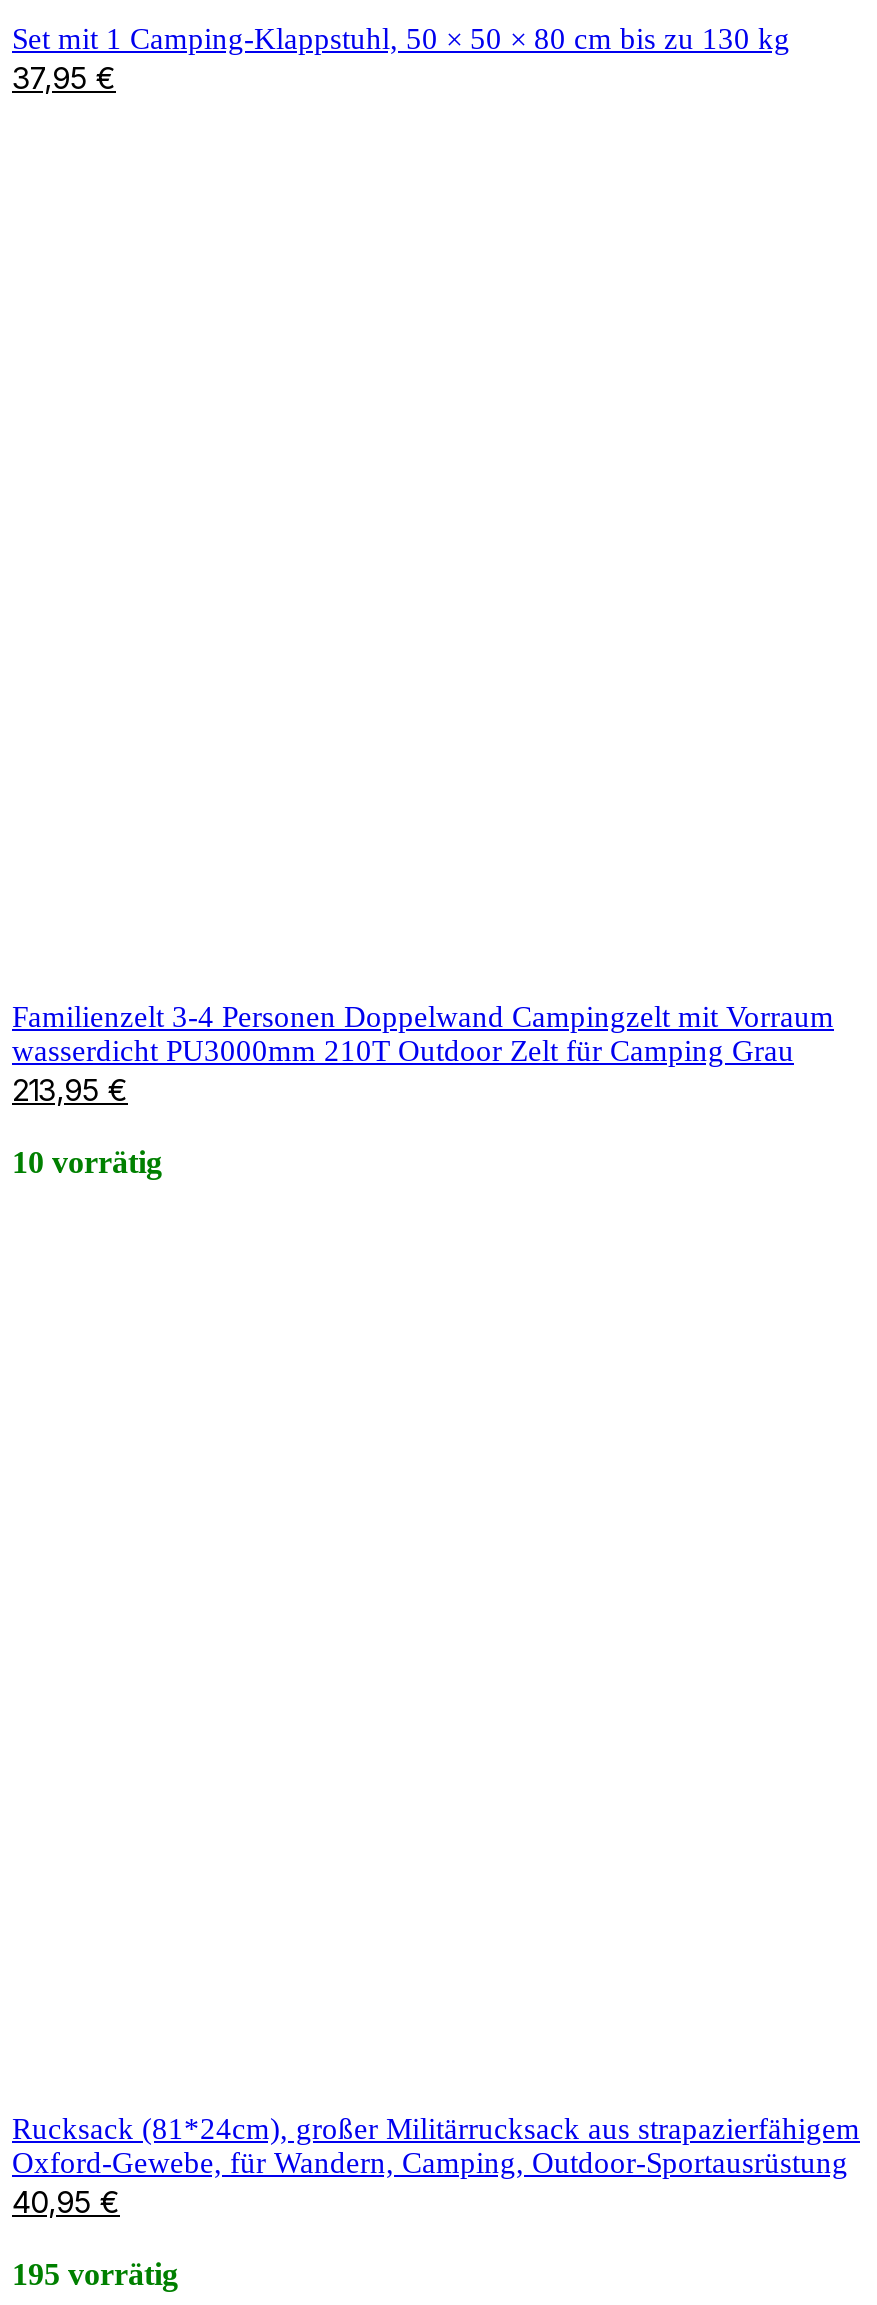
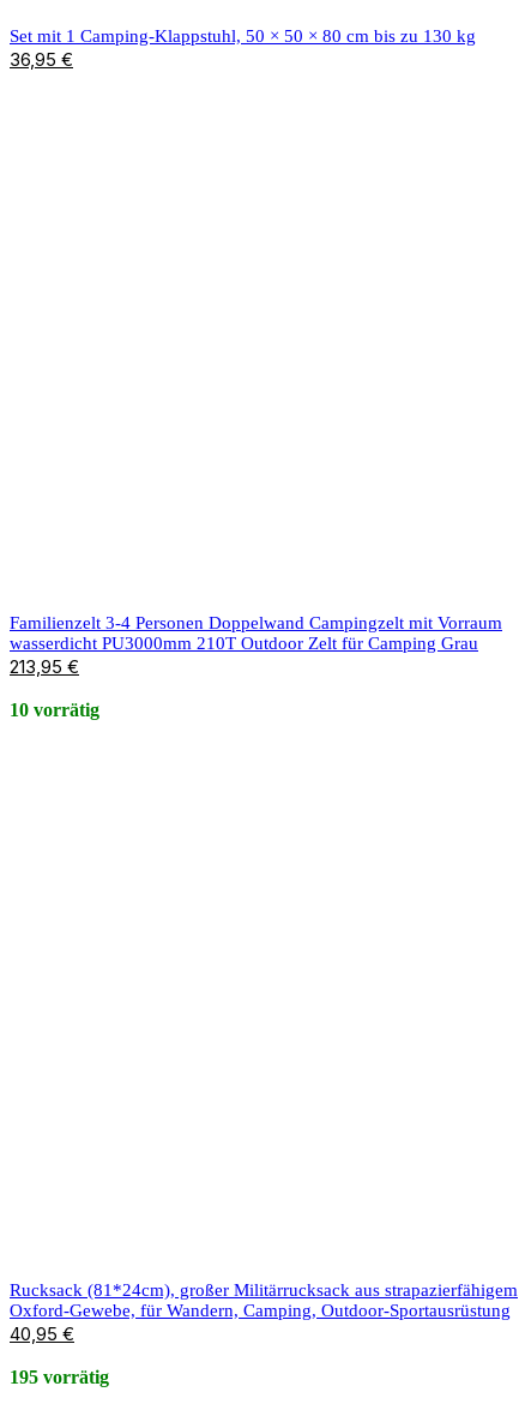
- 37,95 €
+ 36,95 €
